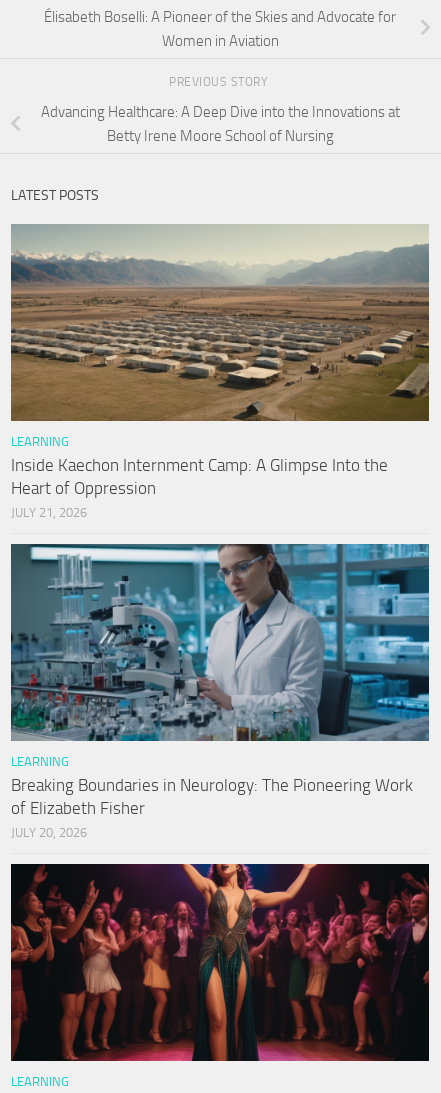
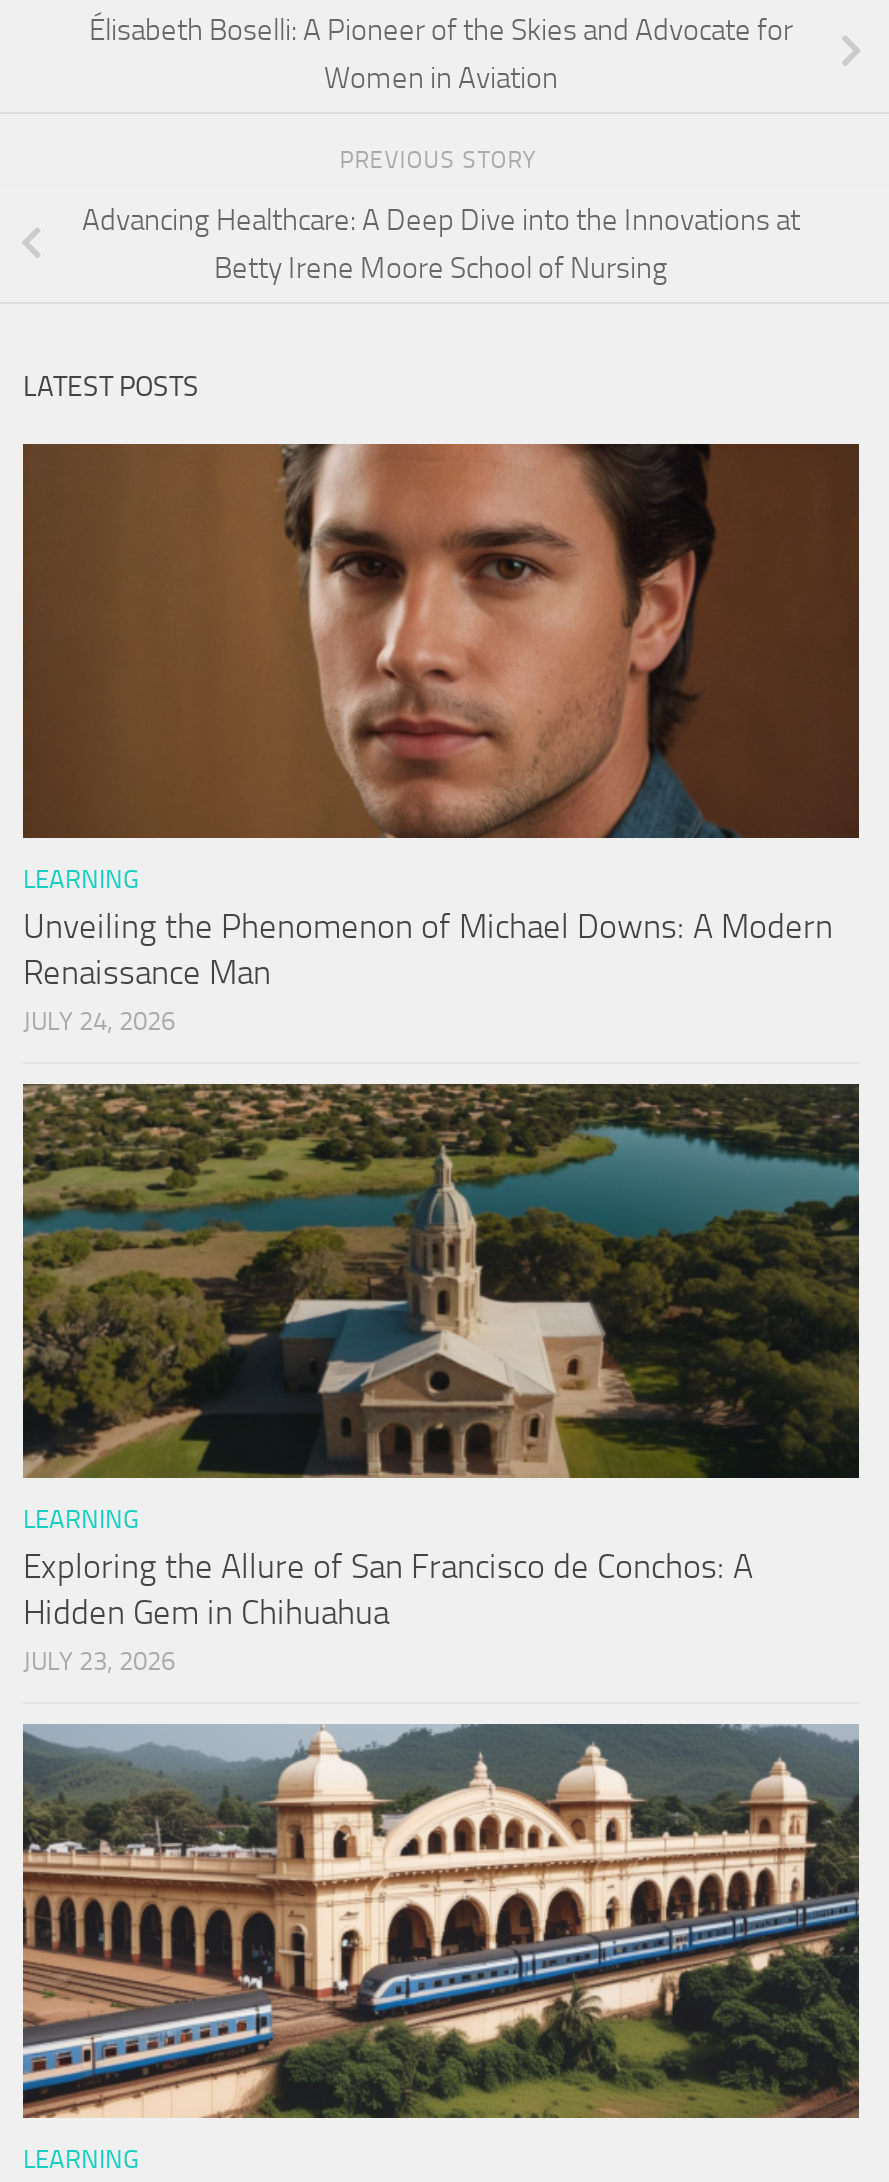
- [image]
- Inside Kaechon Internment Camp: A Glimpse Into the
- Heart of Oppression
- JULY 21, 2026
+ [image]
+ Unveiling the Phenomenon of Michael Downs: A Modern
+ Renaissance Man
+ JULY 24, 2026

- [image]
- Breaking Boundaries in Neurology: The Pioneering Work
- of Elizabeth Fisher
- JULY 20, 2026
+ [image]
+ Exploring the Allure of San Francisco de Conchos: A
+ Hidden Gem in Chihuahua
+ JULY 23, 2026

- [image]
+ [image]
